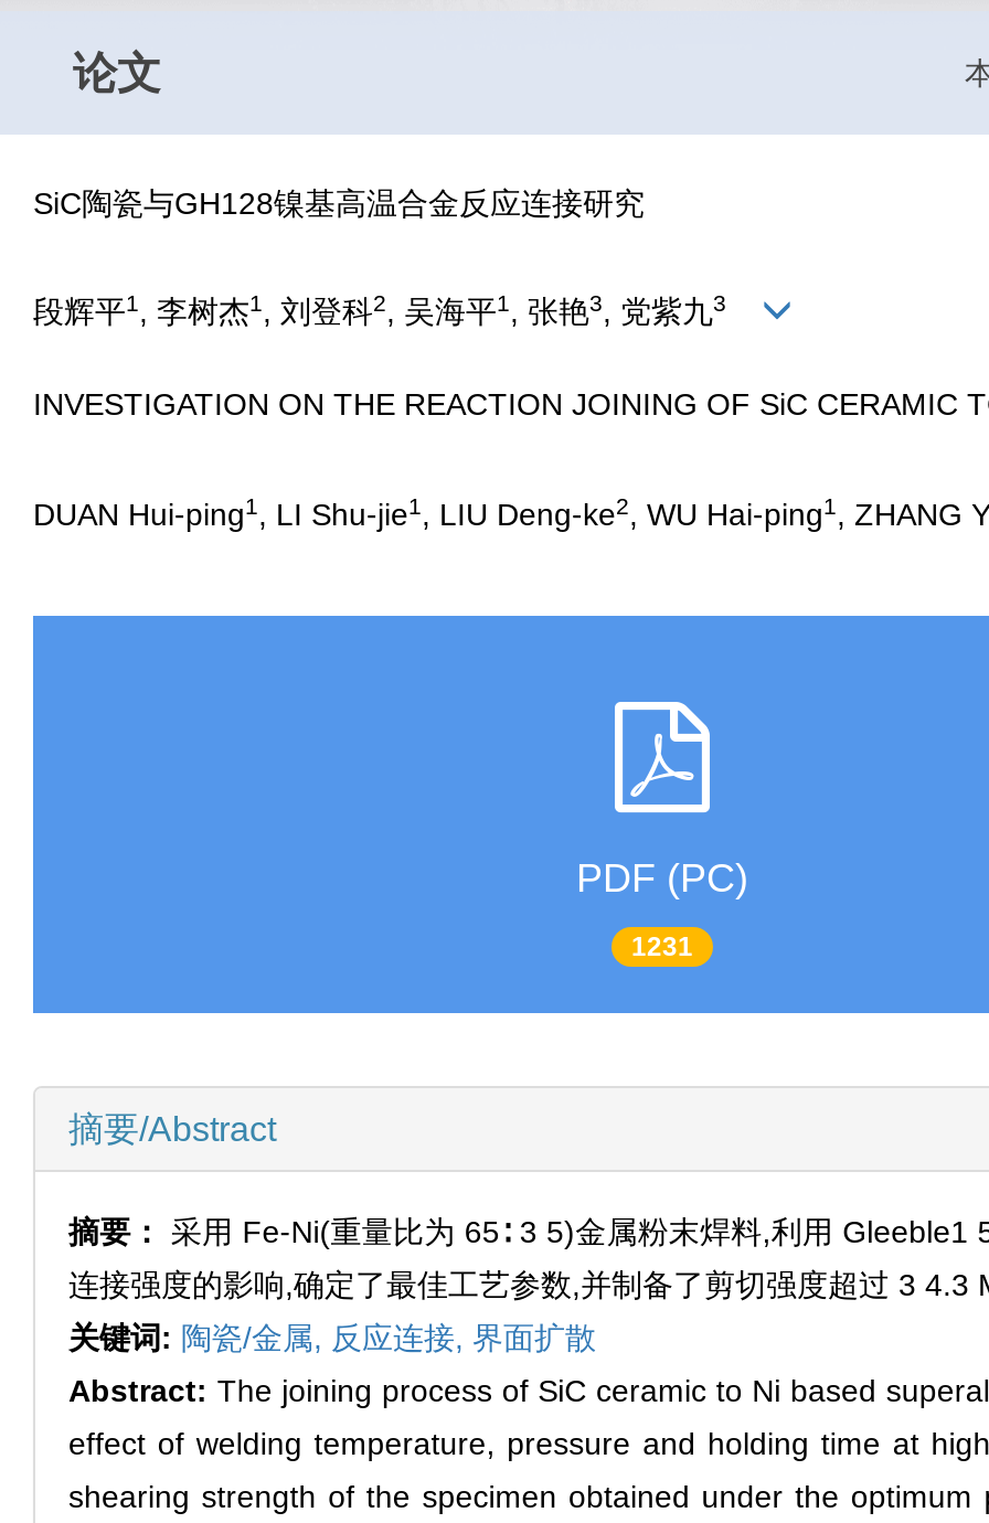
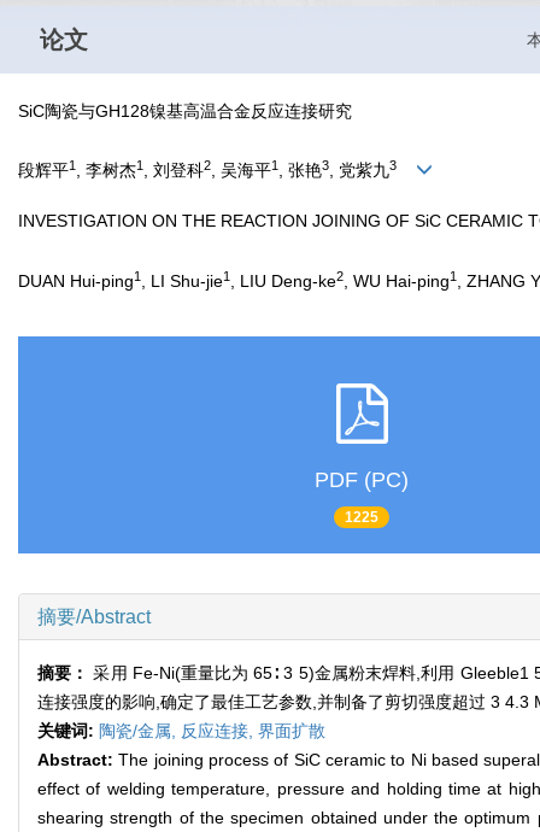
- 1231
+ 1225
